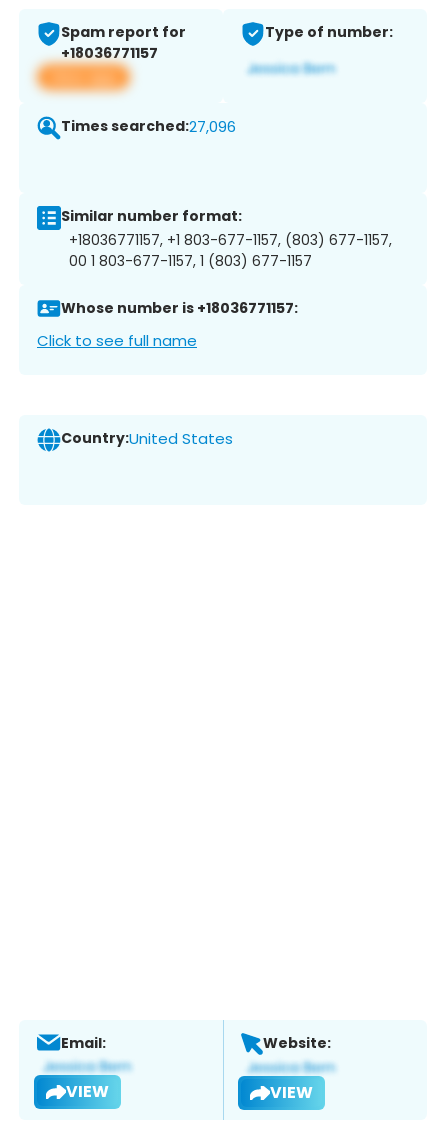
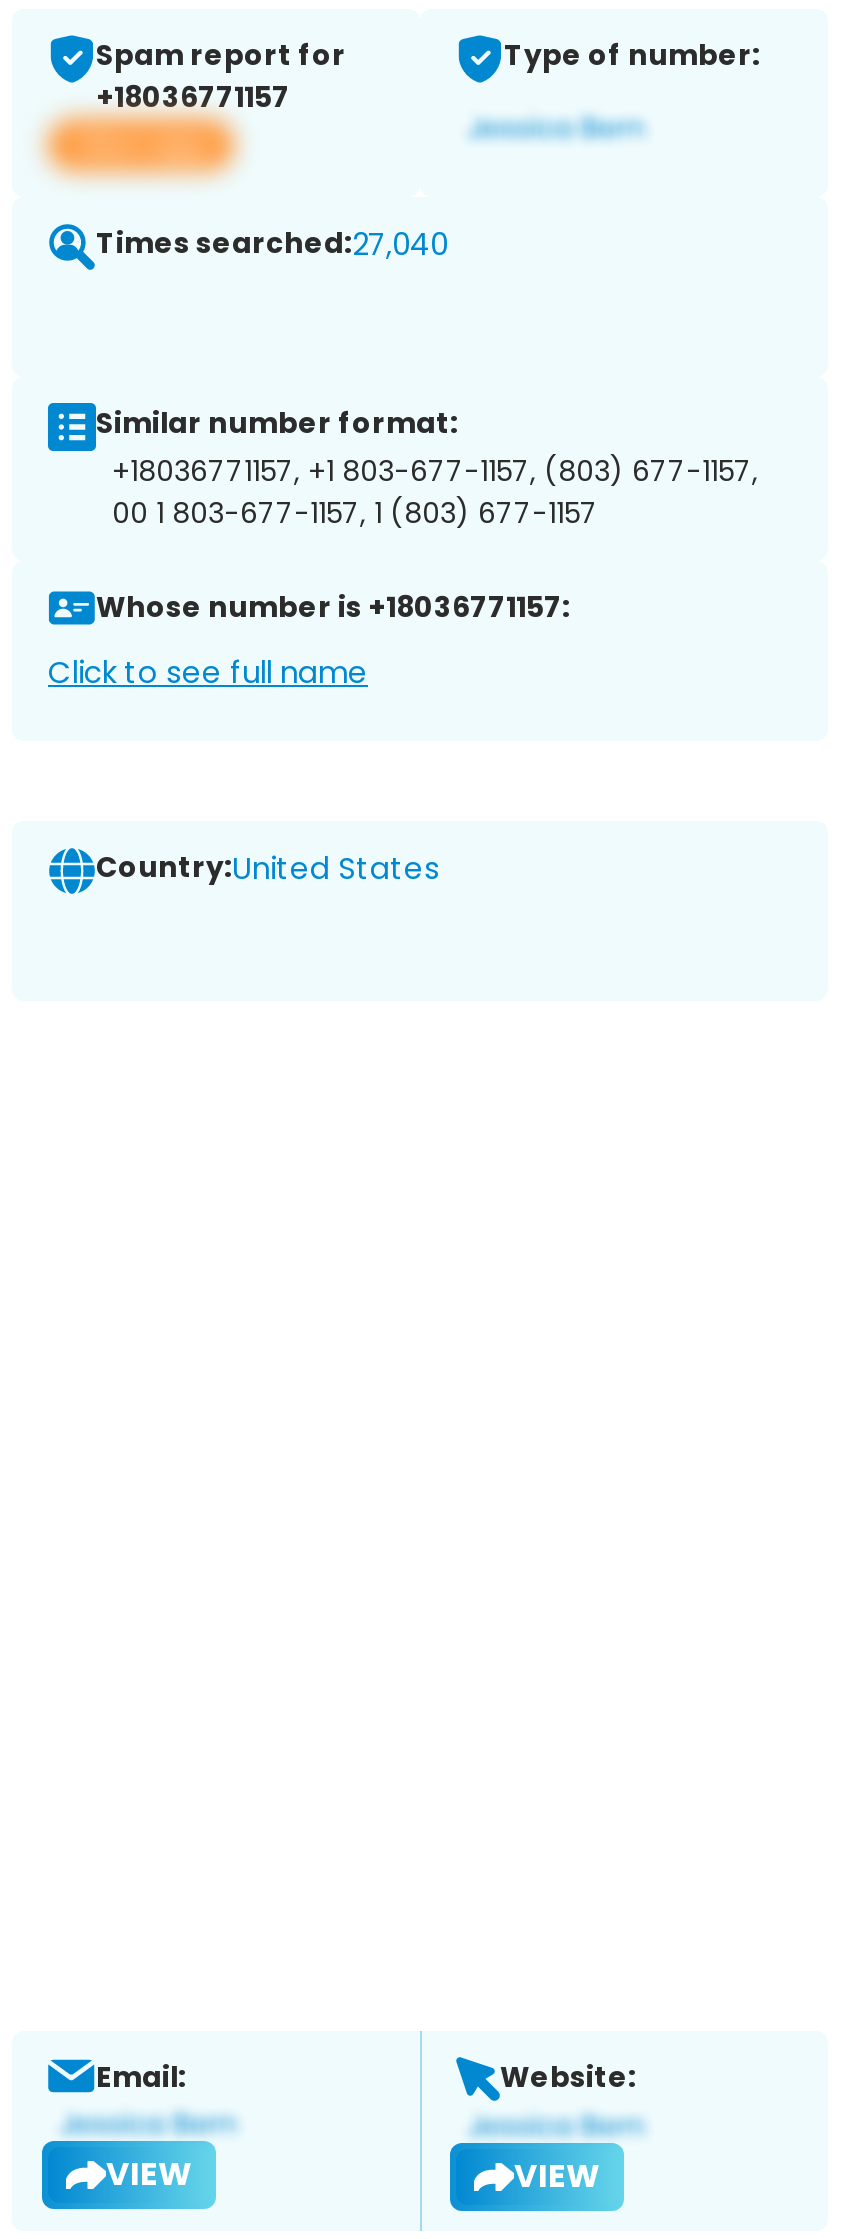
- Times searched:27,096
+ Times searched:27,040
